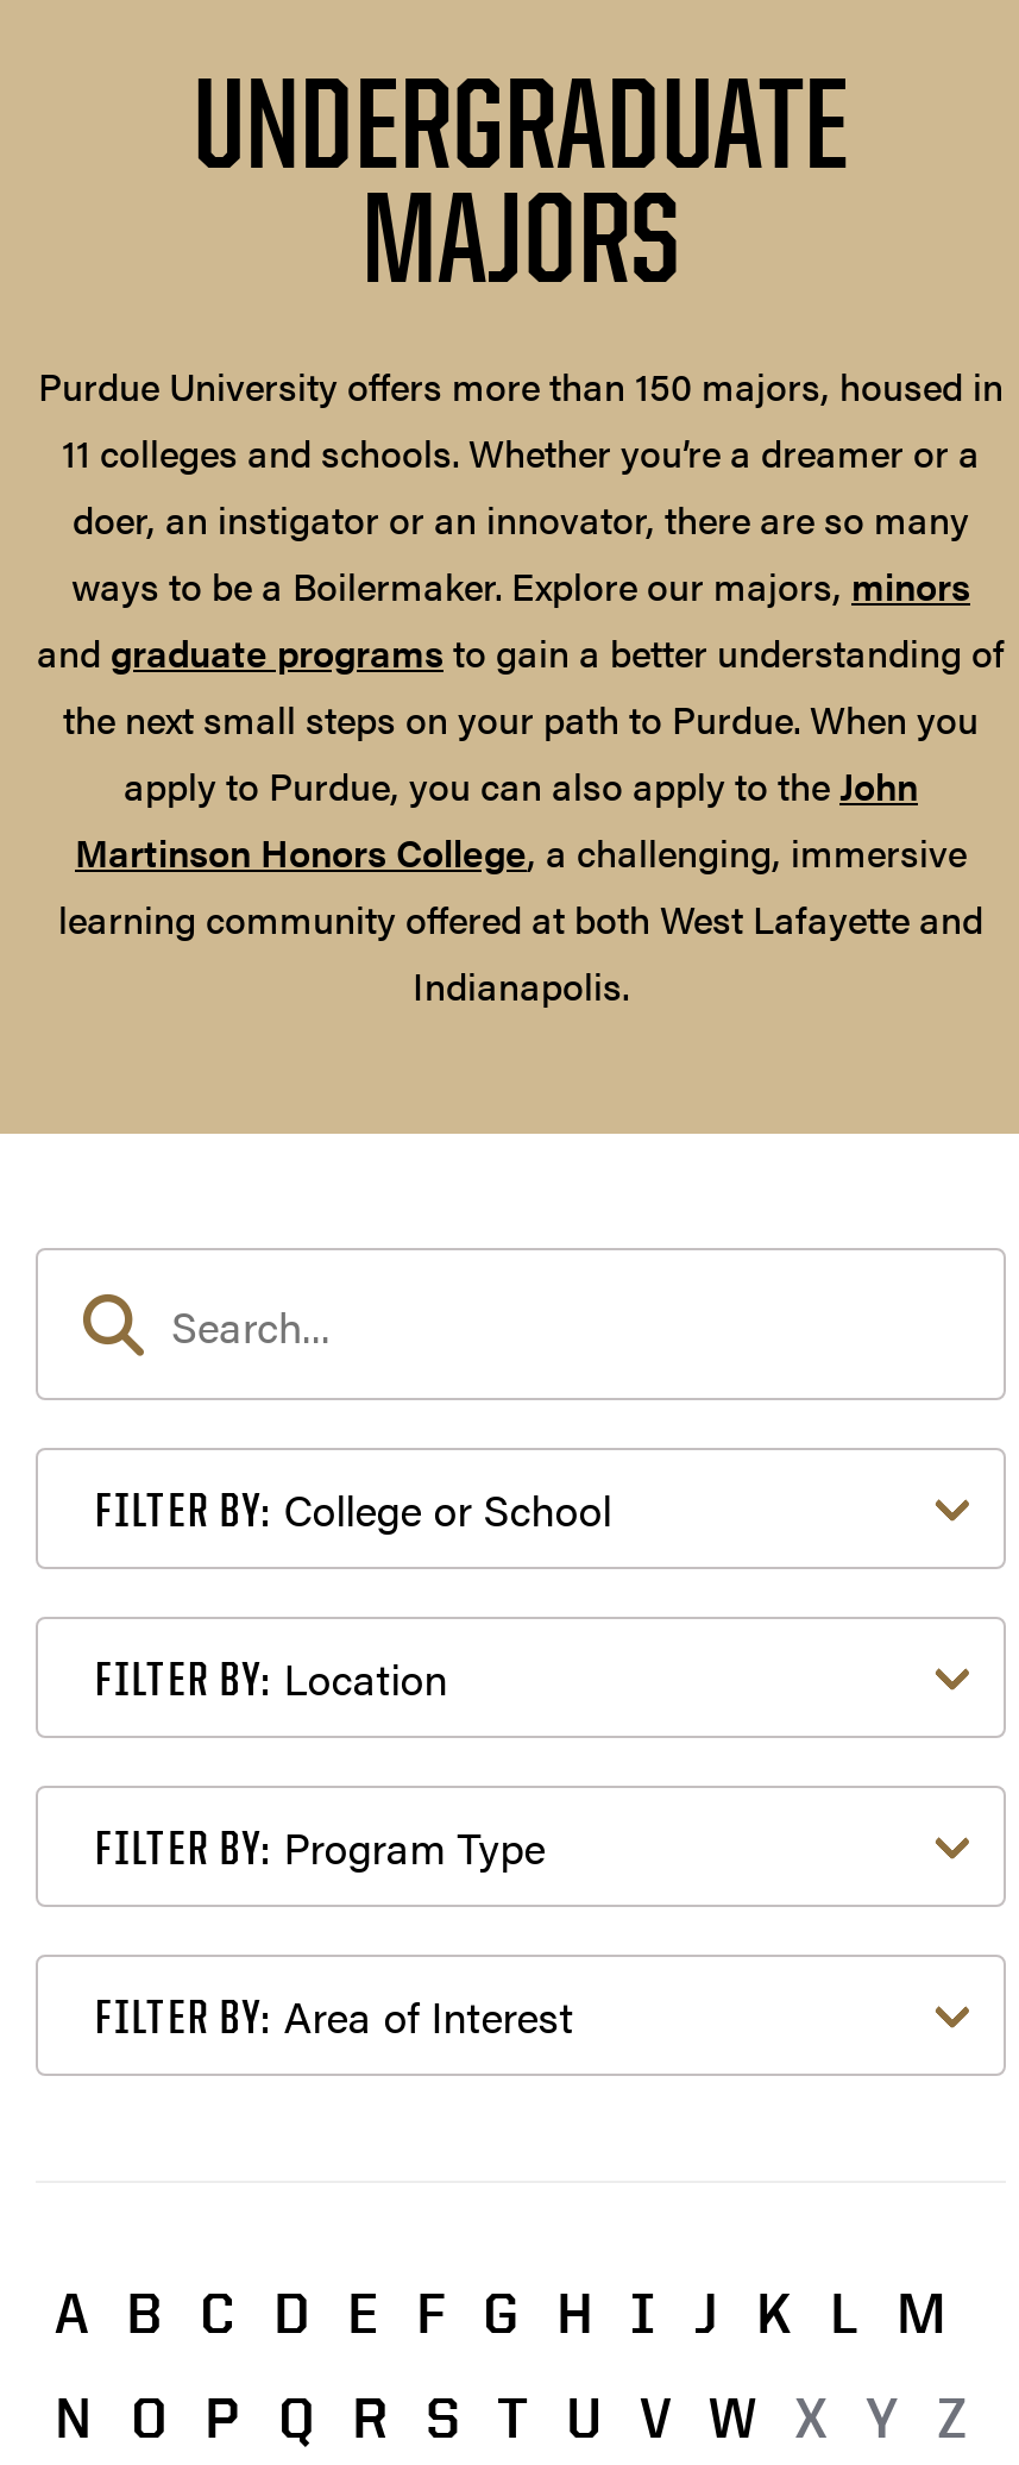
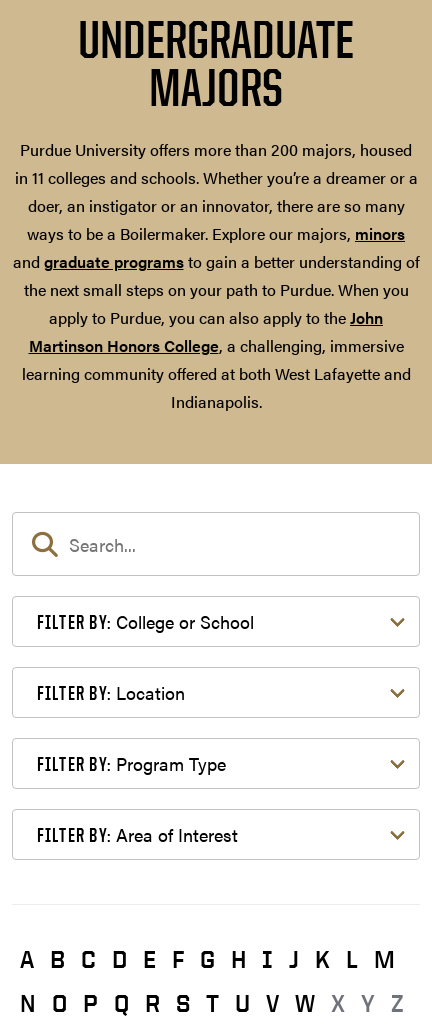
- Purdue University offers more than 150 majors, housed in
- 11 colleges and schools. Whether you’re a dreamer or a
+ Purdue University offers more than 200 majors, housed
+ in 11 colleges and schools. Whether you’re a dreamer or a
